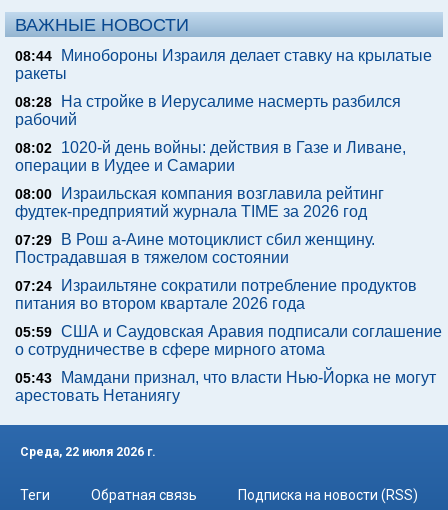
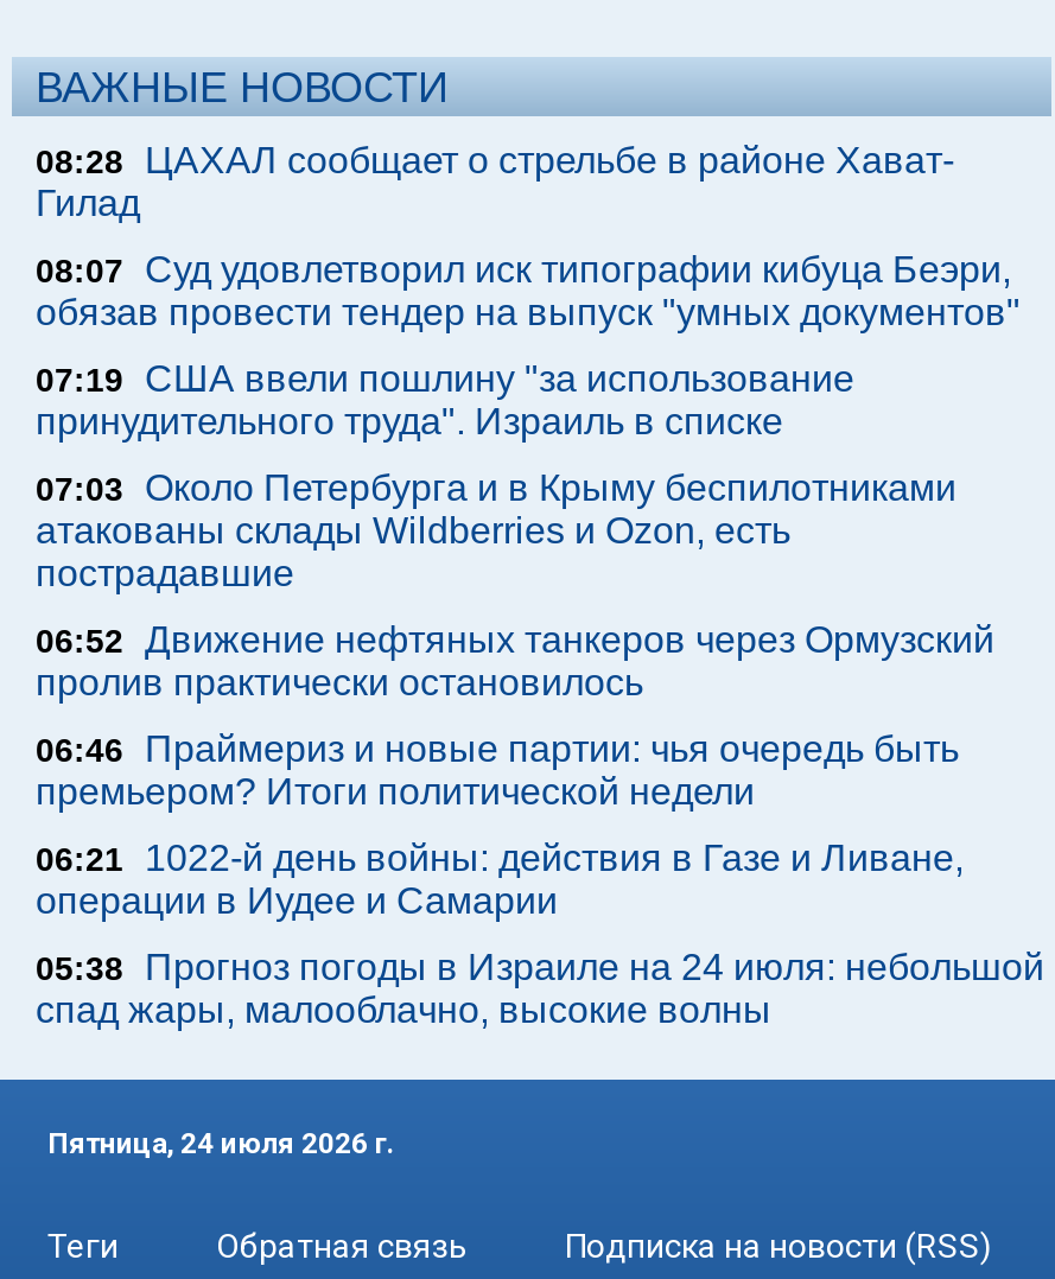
- 08:44 Минобороны Израиля делает ставку на крылатые
- ракеты
- 08:28 На стройке в Иерусалиме насмерть разбился
- рабочий
- 08:02 1020-й день войны: действия в Газе и Ливане,
+ 08:28 ЦАХАЛ сообщает о стрельбе в районе Хават-
+ Гилад
+ 08:07 Суд удовлетворил иск типографии кибуца Беэри,
+ обязав провести тендер на выпуск "умных документов"
+ 07:19 США ввели пошлину "за использование
+ принудительного труда". Израиль в списке
+ 07:03 Около Петербурга и в Крыму беспилотниками
+ атакованы склады Wildberries и Ozon, есть
+ пострадавшие
+ 06:52 Движение нефтяных танкеров через Ормузский
+ пролив практически остановилось
+ 06:46 Праймериз и новые партии: чья очередь быть
+ премьером? Итоги политической недели
+ 06:21 1022-й день войны: действия в Газе и Ливане,

moved down: операции в Иудее и Самарии

- 08:00 Израильская компания возглавила рейтинг
- фудтек-предприятий журнала TIME за 2026 год
- 07:29 В Рош а-Аине мотоциклист сбил женщину.
- Пострадавшая в тяжелом состоянии
- 07:24 Израильтяне сократили потребление продуктов
- питания во втором квартале 2026 года
- 05:59 США и Саудовская Аравия подписали соглашение
- о сотрудничестве в сфере мирного атома
- 05:43 Мамдани признал, что власти Нью-Йорка не могут
- арестовать Нетаниягу
- Среда, 22 июля 2026 г.
+ 05:38 Прогноз погоды в Израиле на 24 июля: небольшой
+ спад жары, малооблачно, высокие волны
+ Пятница, 24 июля 2026 г.
